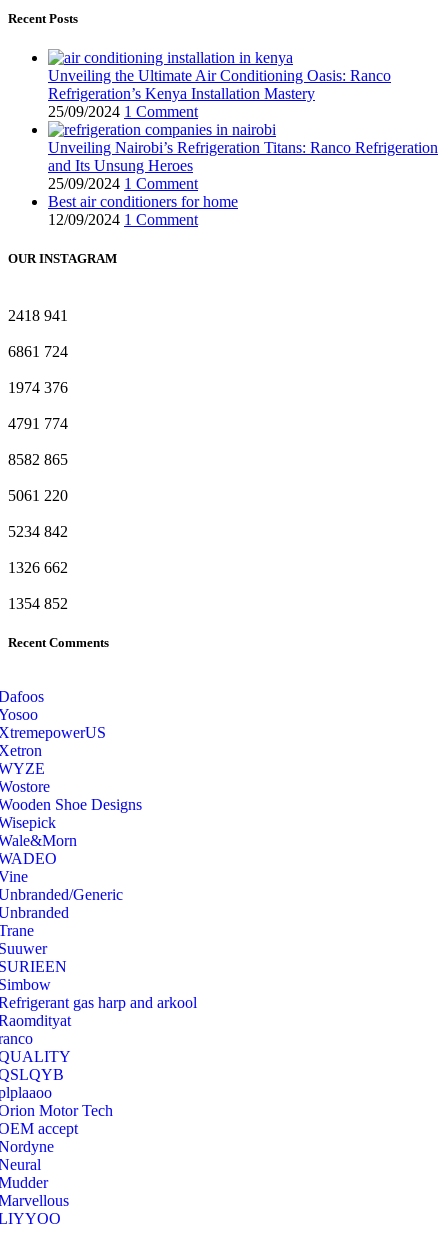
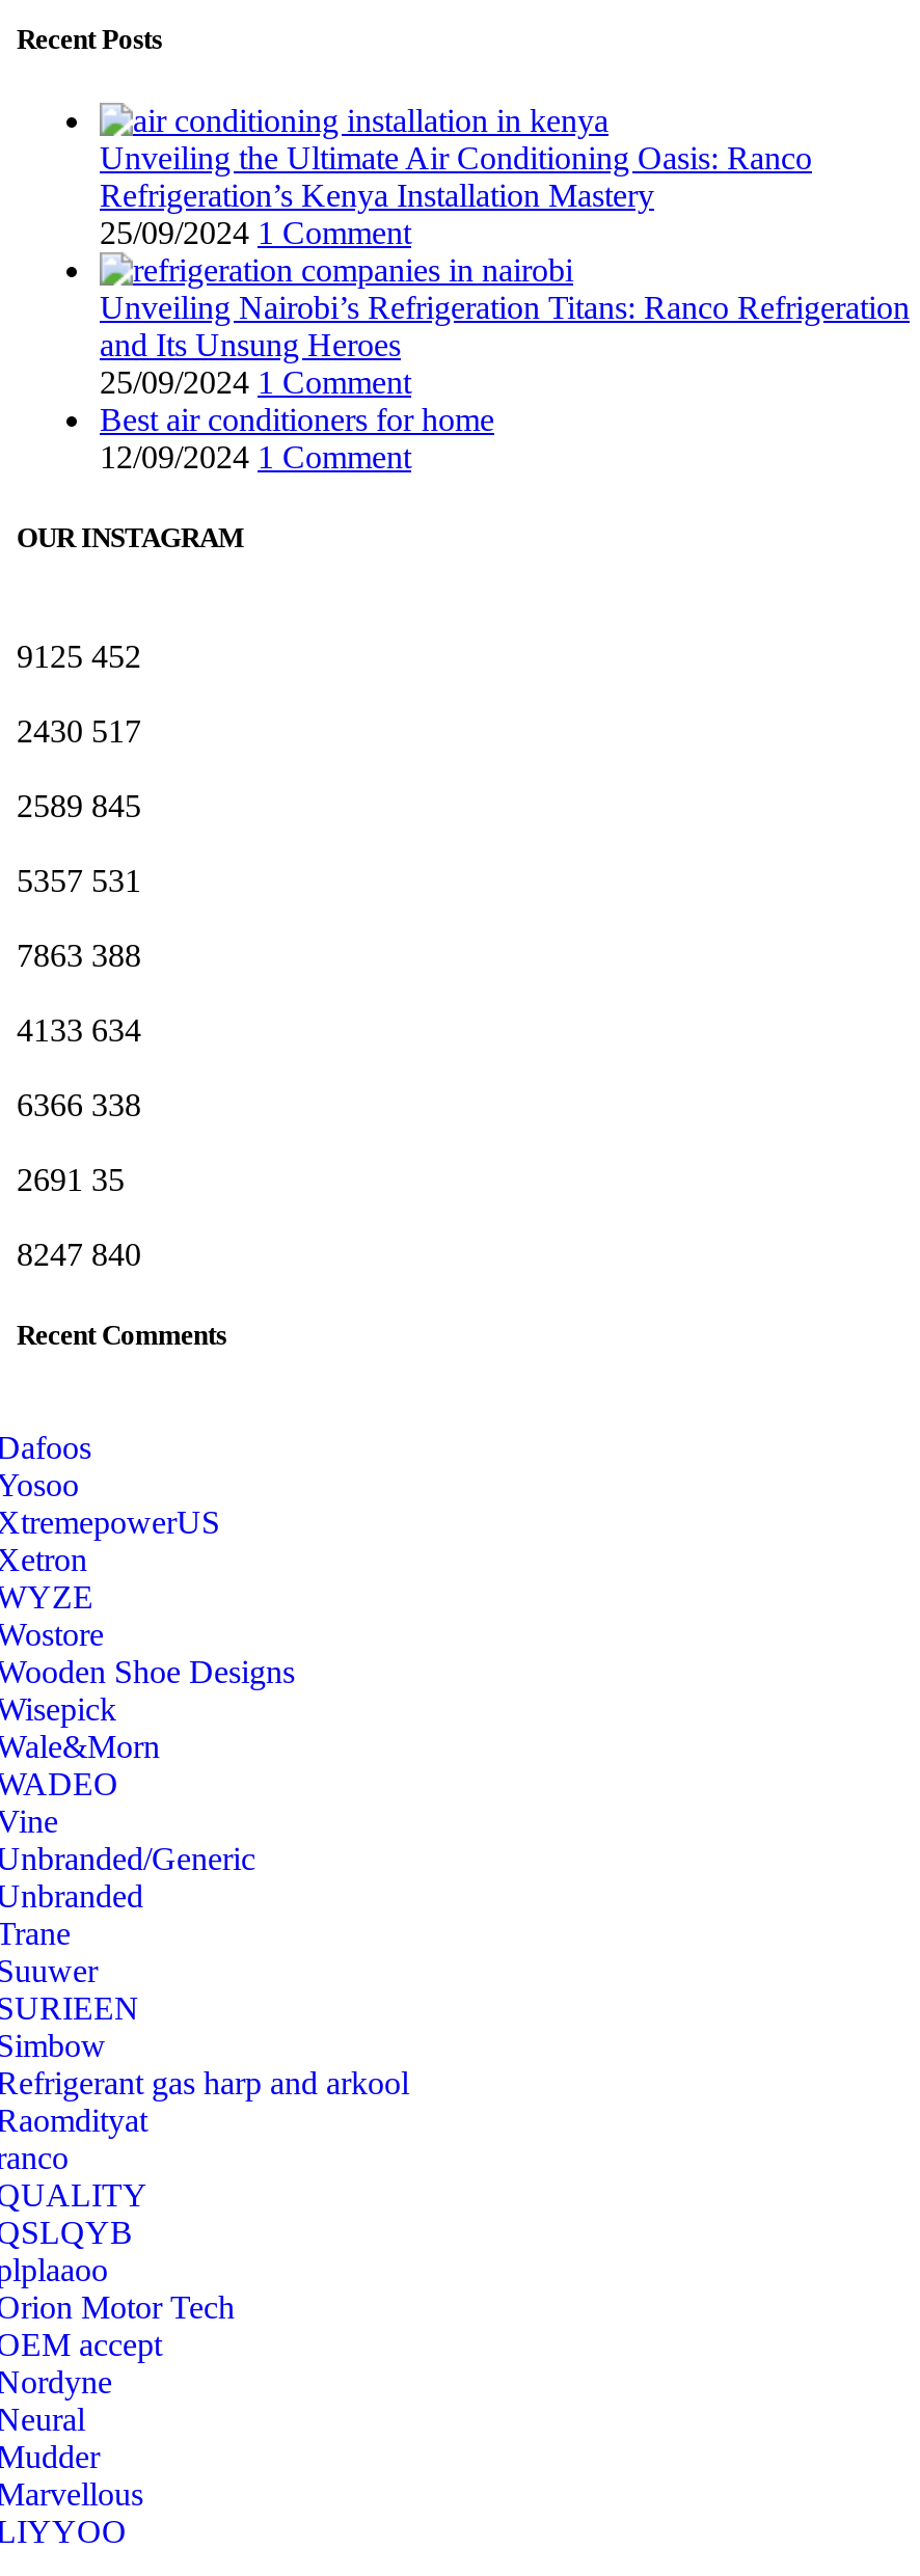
- 2418 941
+ 9125 452

- 6861 724
+ 2430 517

- 1974 376
+ 2589 845

- 4791 774
+ 5357 531

- 8582 865
+ 7863 388

- 5061 220
+ 4133 634

- 5234 842
+ 6366 338

- 1326 662
+ 2691 35

- 1354 852
+ 8247 840
